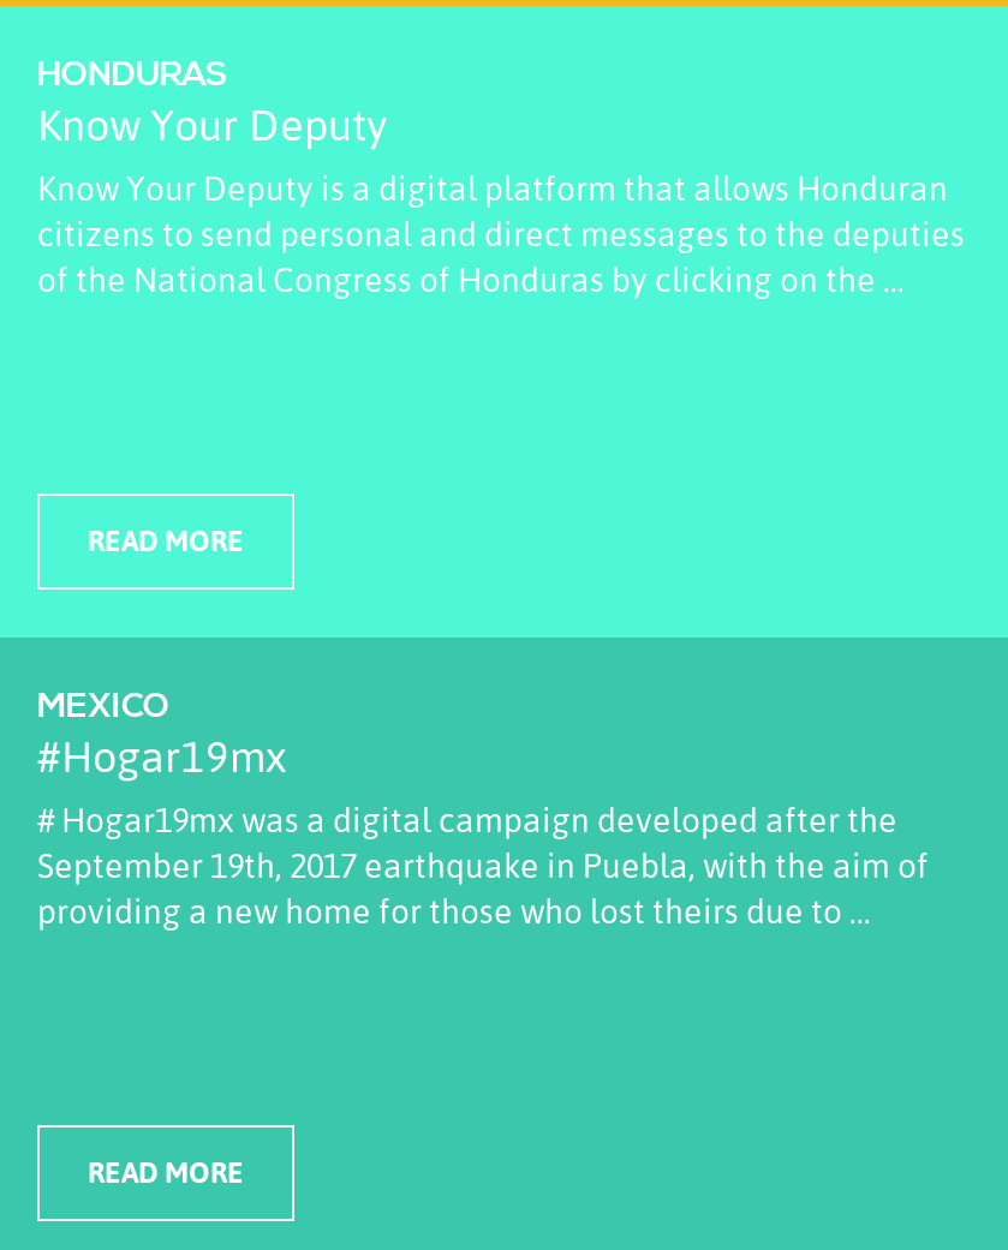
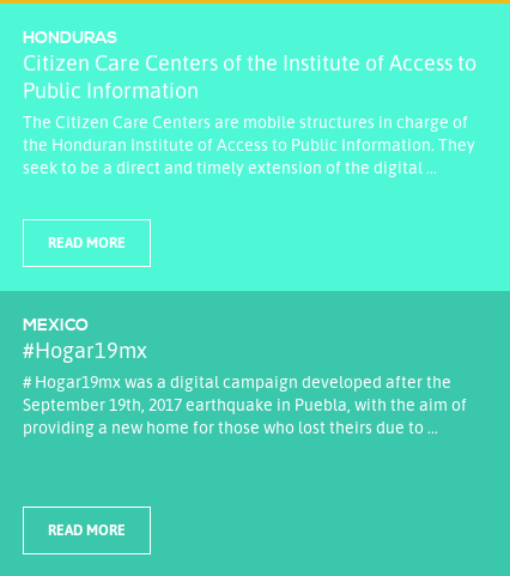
- Know Your Deputy
- Know Your Deputy is a digital platform that allows Honduran
- citizens to send personal and direct messages to the deputies
- of the National Congress of Honduras by clicking on the ...
+ Citizen Care Centers of the Institute of Access to
+ Public Information
+ The Citizen Care Centers are mobile structures in charge of
+ the Honduran Institute of Access to Public Information. They
+ seek to be a direct and timely extension of the digital ...
